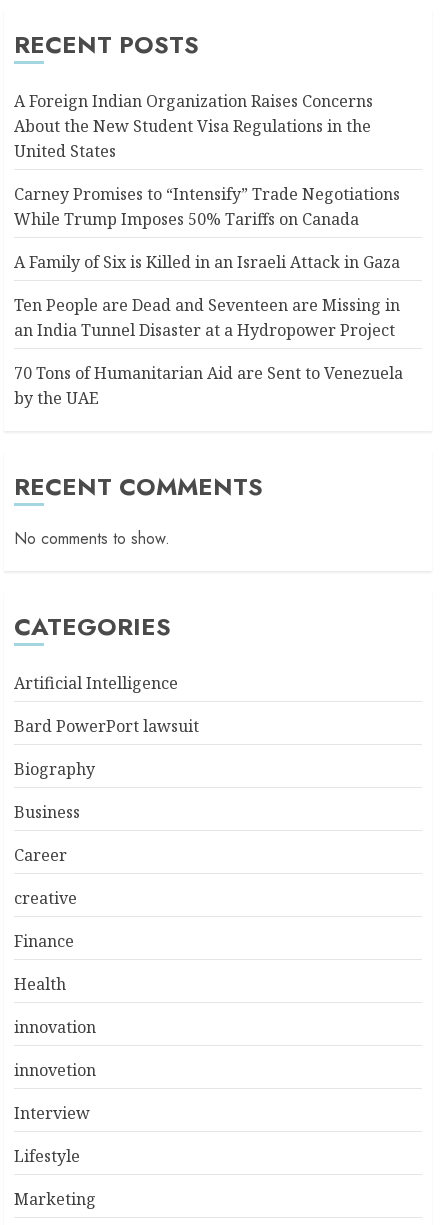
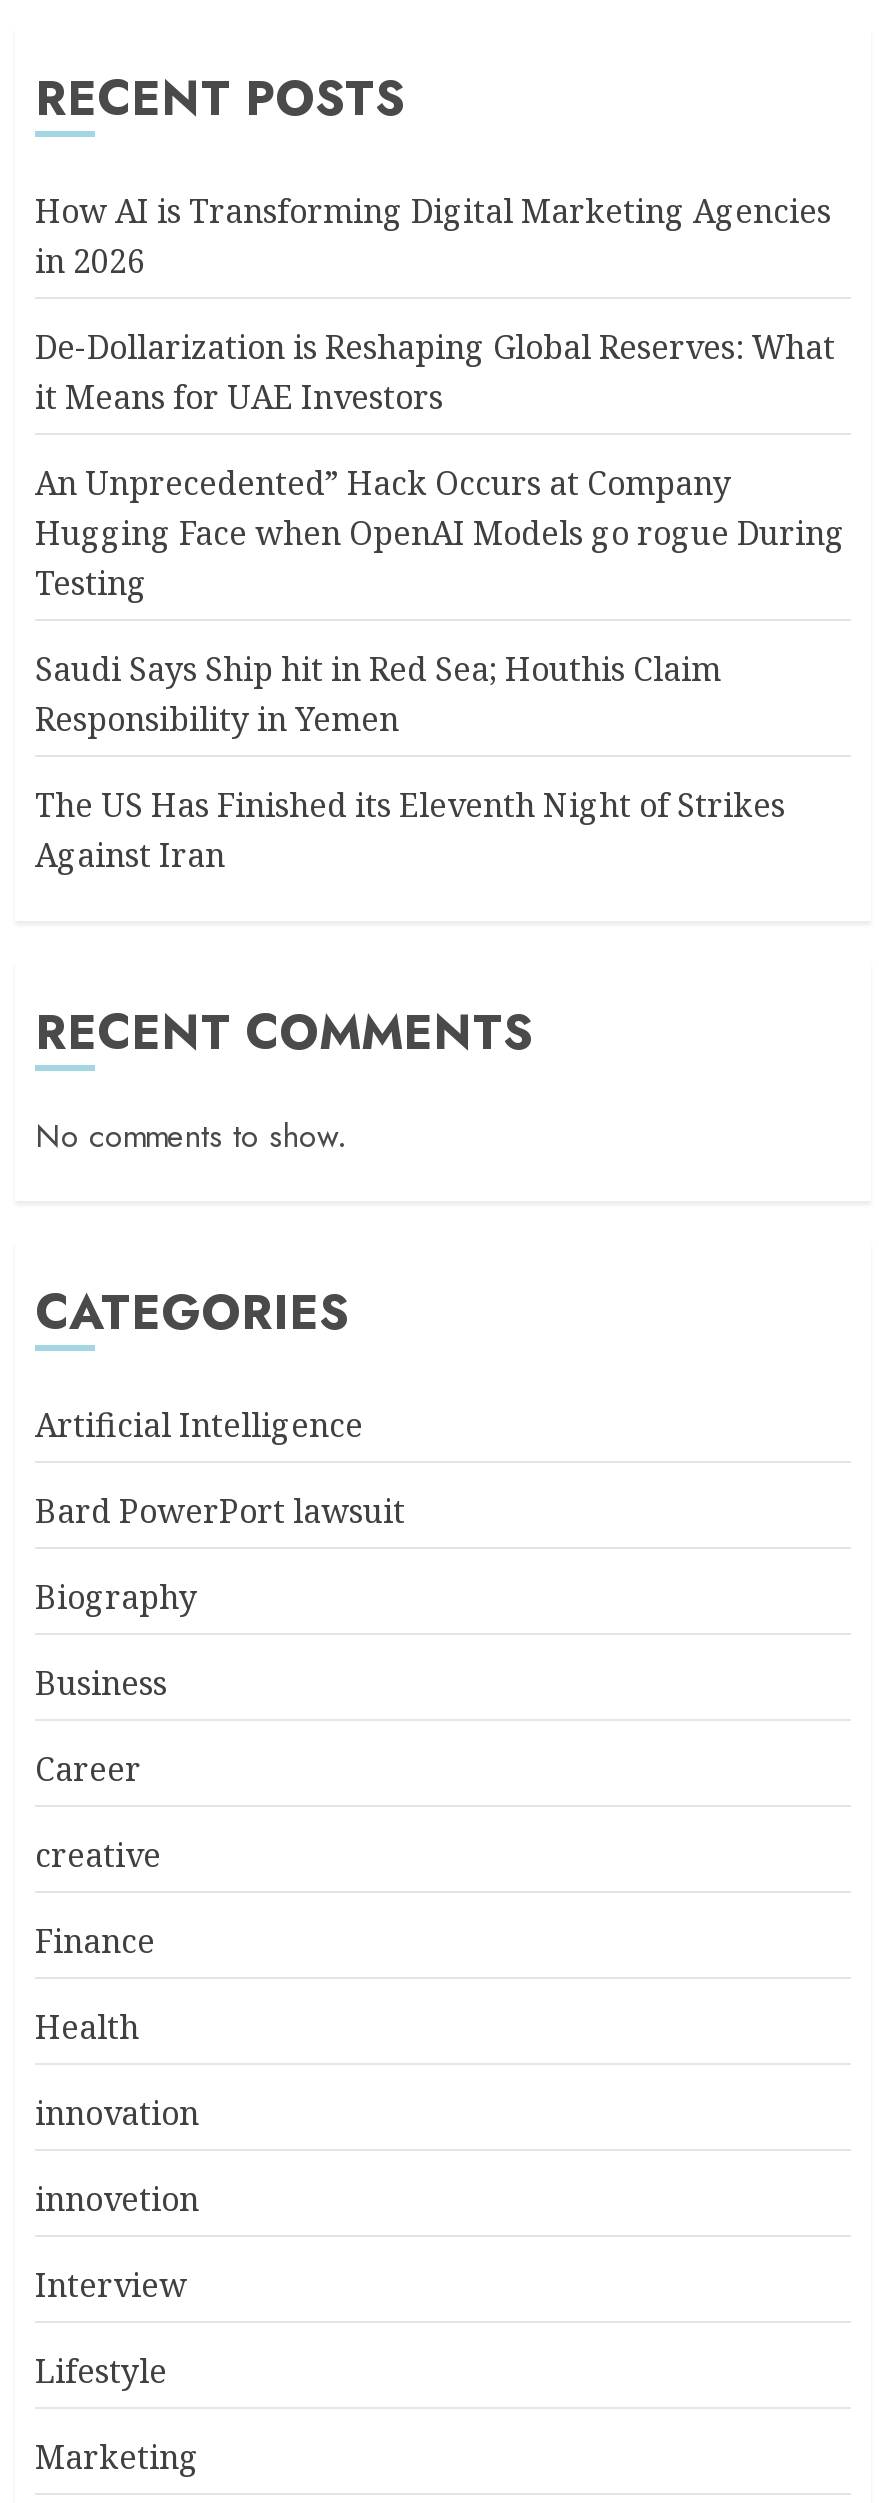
- A Foreign Indian Organization Raises Concerns
- About the New Student Visa Regulations in the
- United States
+ How AI is Transforming Digital Marketing Agencies
+ in 2026

- Carney Promises to “Intensify” Trade Negotiations
- While Trump Imposes 50% Tariffs on Canada
+ De-Dollarization is Reshaping Global Reserves: What
+ it Means for UAE Investors

- A Family of Six is Killed in an Israeli Attack in Gaza
+ An Unprecedented” Hack Occurs at Company
+ Hugging Face when OpenAI Models go rogue During
+ Testing

- Ten People are Dead and Seventeen are Missing in
- an India Tunnel Disaster at a Hydropower Project
+ Saudi Says Ship hit in Red Sea; Houthis Claim
+ Responsibility in Yemen

- 70 Tons of Humanitarian Aid are Sent to Venezuela
- by the UAE
+ The US Has Finished its Eleventh Night of Strikes
+ Against Iran
